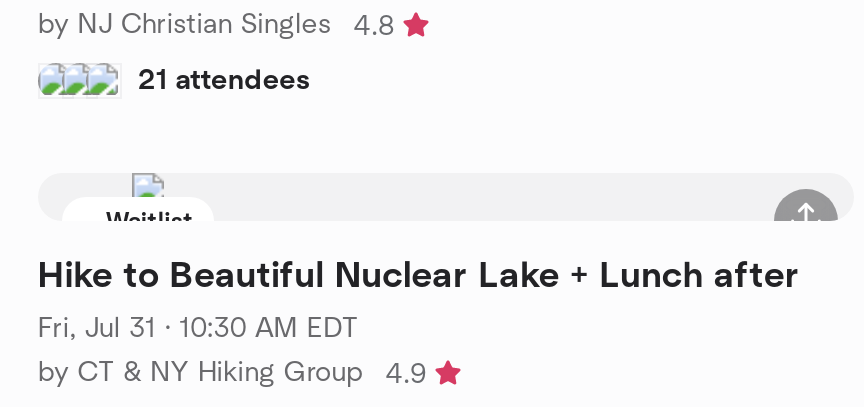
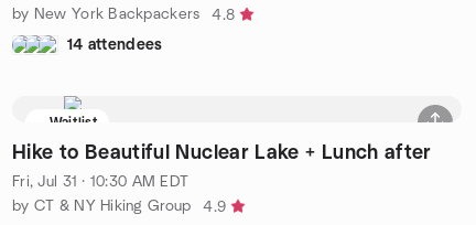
- by NJ Christian Singles
+ by New York Backpackers

- 21 attendees
+ 14 attendees
